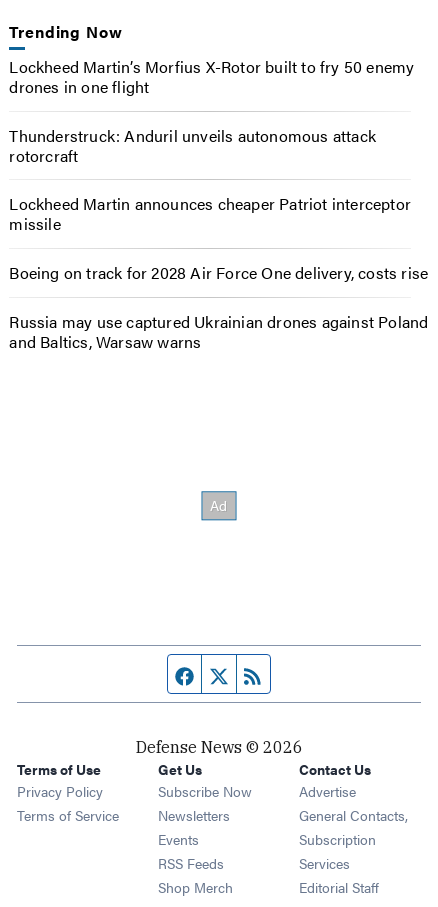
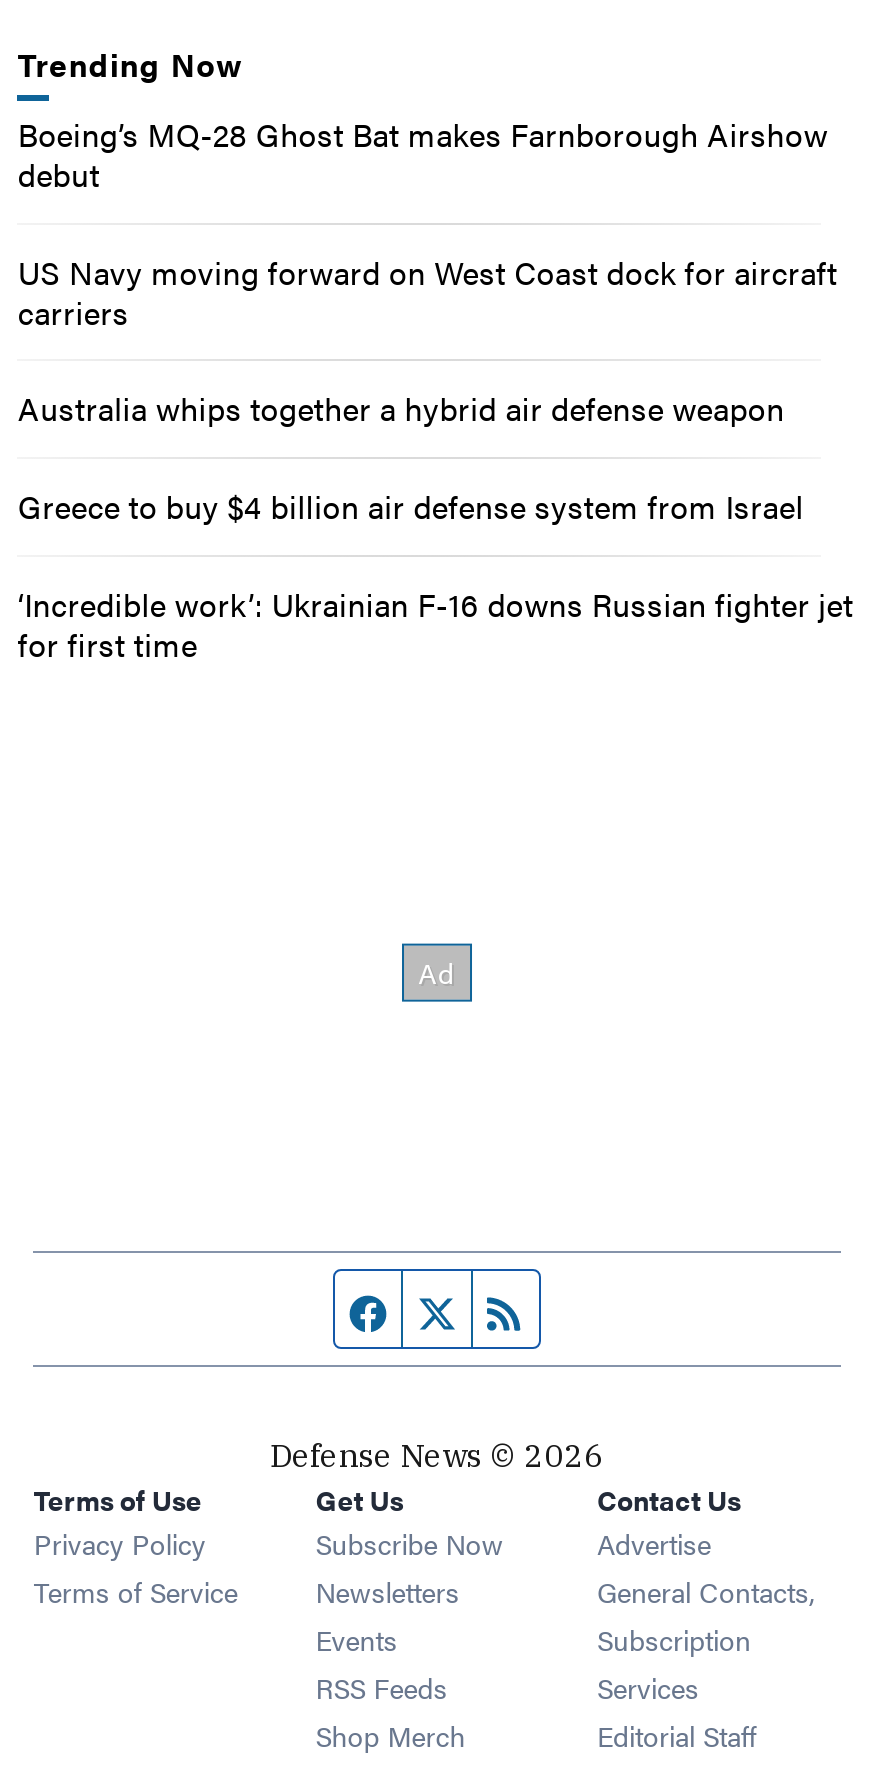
- Lockheed Martin’s Morfius X-Rotor built to fry 50 enemy
- drones in one flight
+ Boeing’s MQ-28 Ghost Bat makes Farnborough Airshow
+ debut

- Thunderstruck: Anduril unveils autonomous attack
- rotorcraft
+ US Navy moving forward on West Coast dock for aircraft
+ carriers

- Lockheed Martin announces cheaper Patriot interceptor
- missile
+ Australia whips together a hybrid air defense weapon

- Boeing on track for 2028 Air Force One delivery, costs rise
+ Greece to buy $4 billion air defense system from Israel

- Russia may use captured Ukrainian drones against Poland
- and Baltics, Warsaw warns
+ ‘Incredible work’: Ukrainian F-16 downs Russian fighter jet
+ for first time
